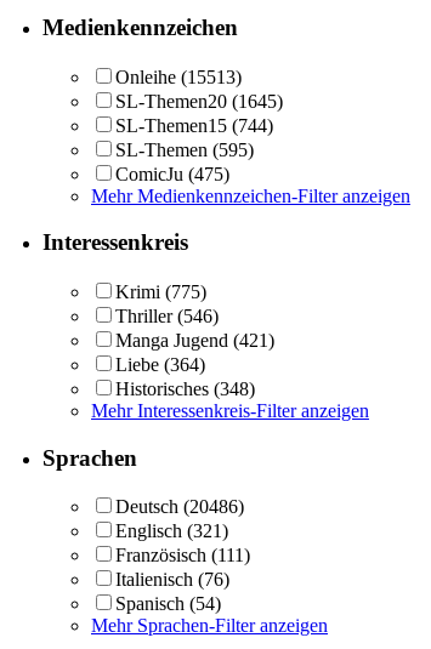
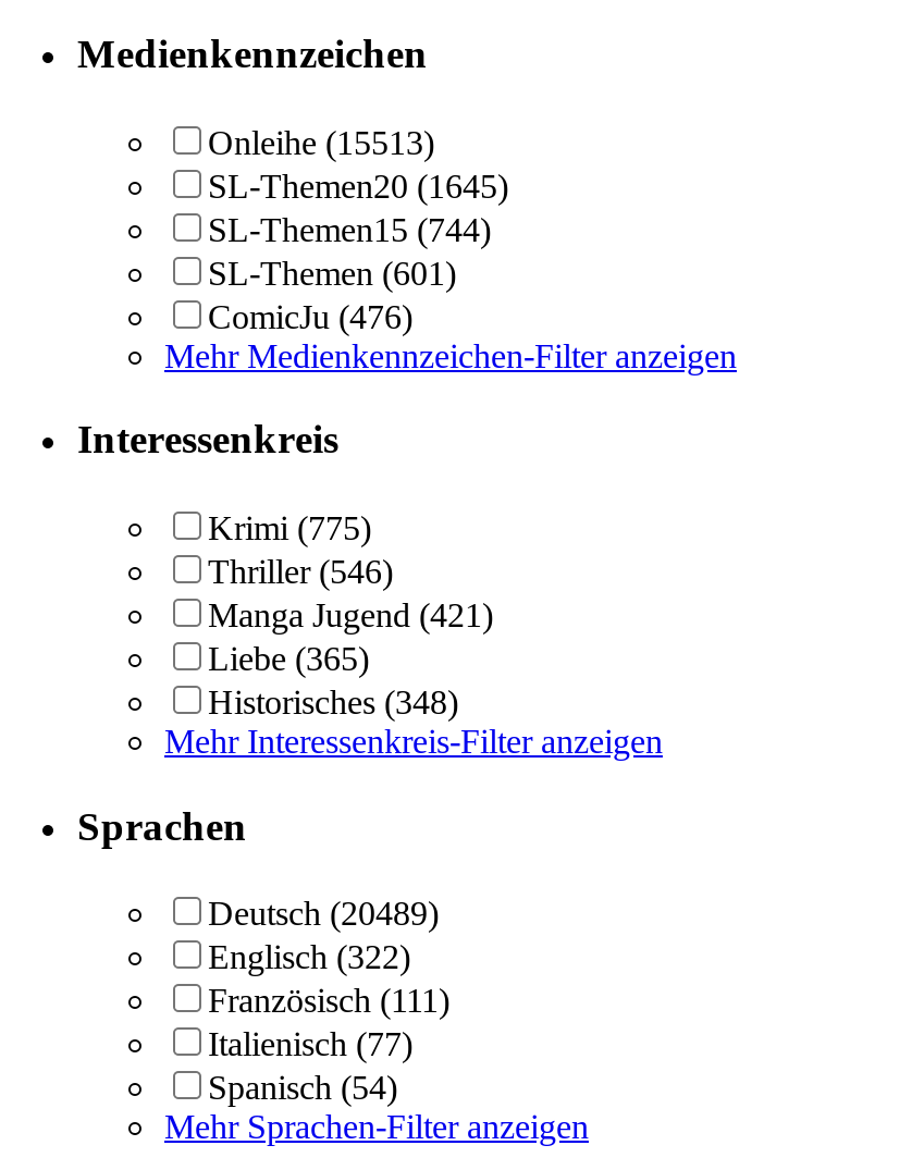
- SL-Themen (595)
+ SL-Themen (601)

- ComicJu (475)
+ ComicJu (476)

- Liebe (364)
+ Liebe (365)

- Deutsch (20486)
+ Deutsch (20489)

- Englisch (321)
+ Englisch (322)

- Italienisch (76)
+ Italienisch (77)
